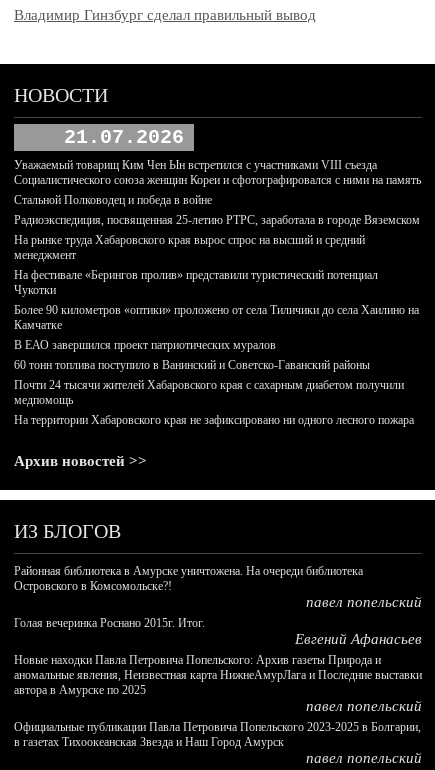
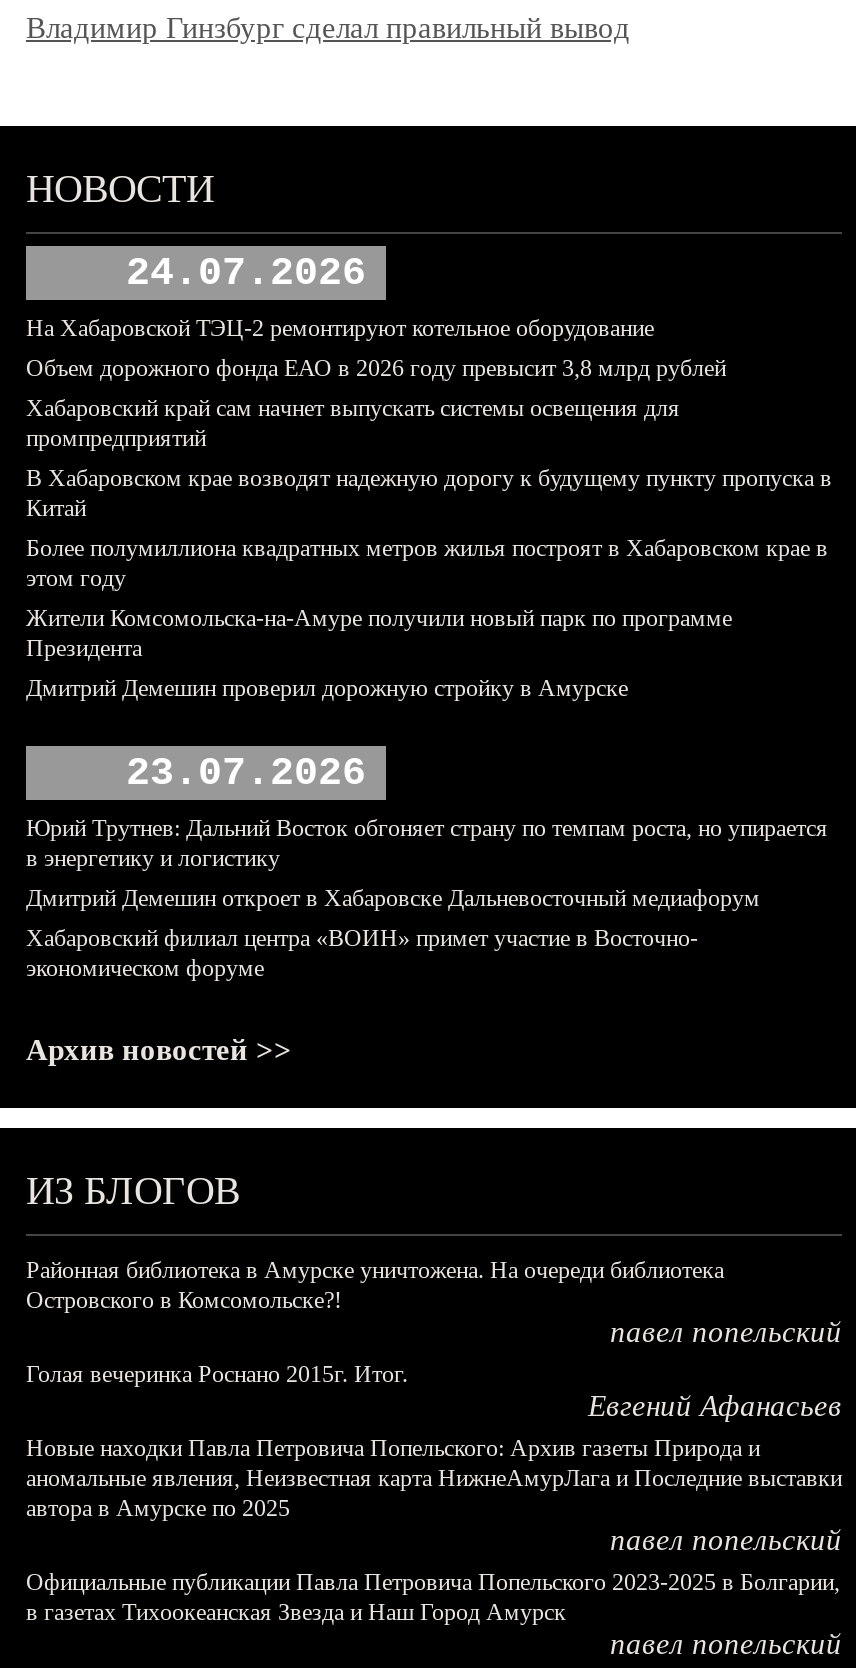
- 21.07.2026
- Уважаемый товарищ Ким Чен Ын встретился с участниками VIII съезда
- Социалистического союза женщин Кореи и сфотографировался с ними на память
- Стальной Полководец и победа в войне
- Радиоэкспедиция, посвященная 25-летию РТРС, заработала в городе Вяземском
- На рынке труда Хабаровского края вырос спрос на высший и средний
- менеджмент
- На фестивале «Берингов пролив» представили туристический потенциал
- Чукотки
- Более 90 километров «оптики» проложено от села Тиличики до села Хаилино на
- Камчатке
- В ЕАО завершился проект патриотических муралов
- 60 тонн топлива поступило в Ванинский и Советско-Гаванский районы
- Почти 24 тысячи жителей Хабаровского края с сахарным диабетом получили
- медпомощь
- На территории Хабаровского края не зафиксировано ни одного лесного пожара
+ 24.07.2026
+ На Хабаровской ТЭЦ-2 ремонтируют котельное оборудование
+ Объем дорожного фонда ЕАО в 2026 году превысит 3,8 млрд рублей
+ Хабаровский край сам начнет выпускать системы освещения для
+ промпредприятий
+ В Хабаровском крае возводят надежную дорогу к будущему пункту пропуска в
+ Китай
+ Более полумиллиона квадратных метров жилья построят в Хабаровском крае в
+ этом году
+ Жители Комсомольска-на-Амуре получили новый парк по программе
+ Президента
+ Дмитрий Демешин проверил дорожную стройку в Амурске
+ 23.07.2026
+ Юрий Трутнев: Дальний Восток обгоняет страну по темпам роста, но упирается
+ в энергетику и логистику
+ Дмитрий Демешин откроет в Хабаровске Дальневосточный медиафорум
+ Хабаровский филиал центра «ВОИН» примет участие в Восточно-
+ экономическом форуме
